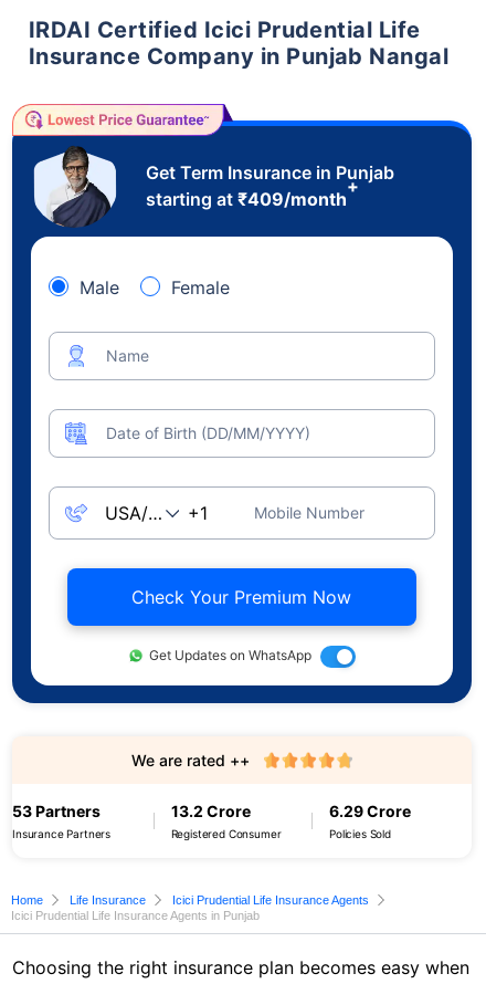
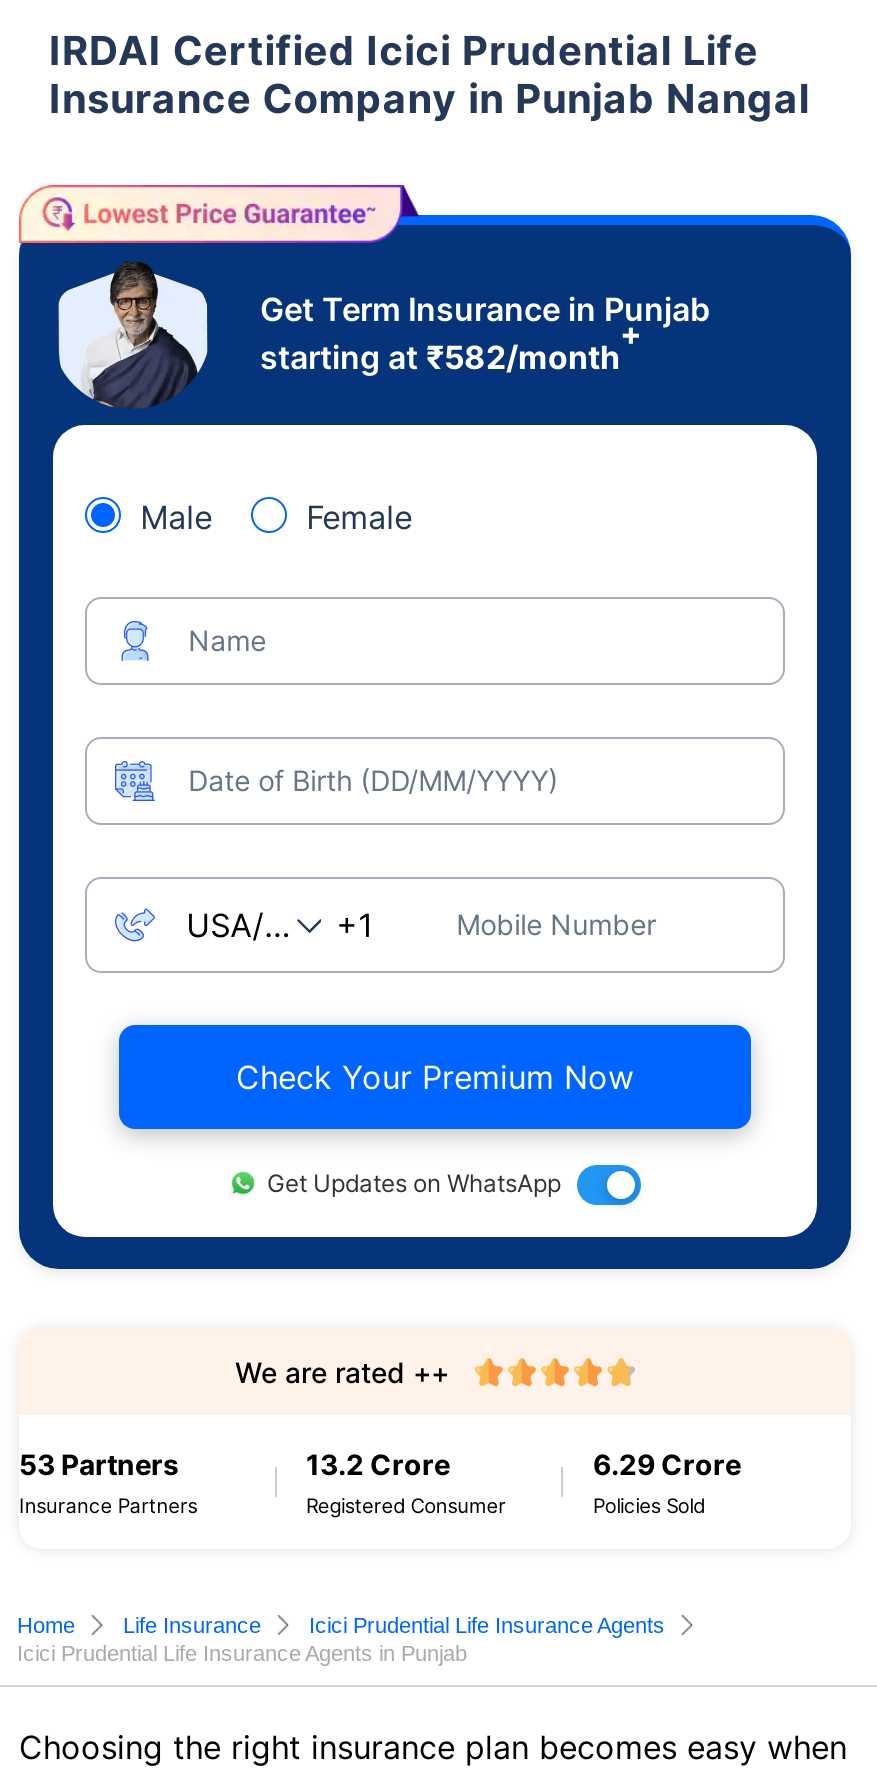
- starting at ₹409/month
+ starting at ₹582/month
